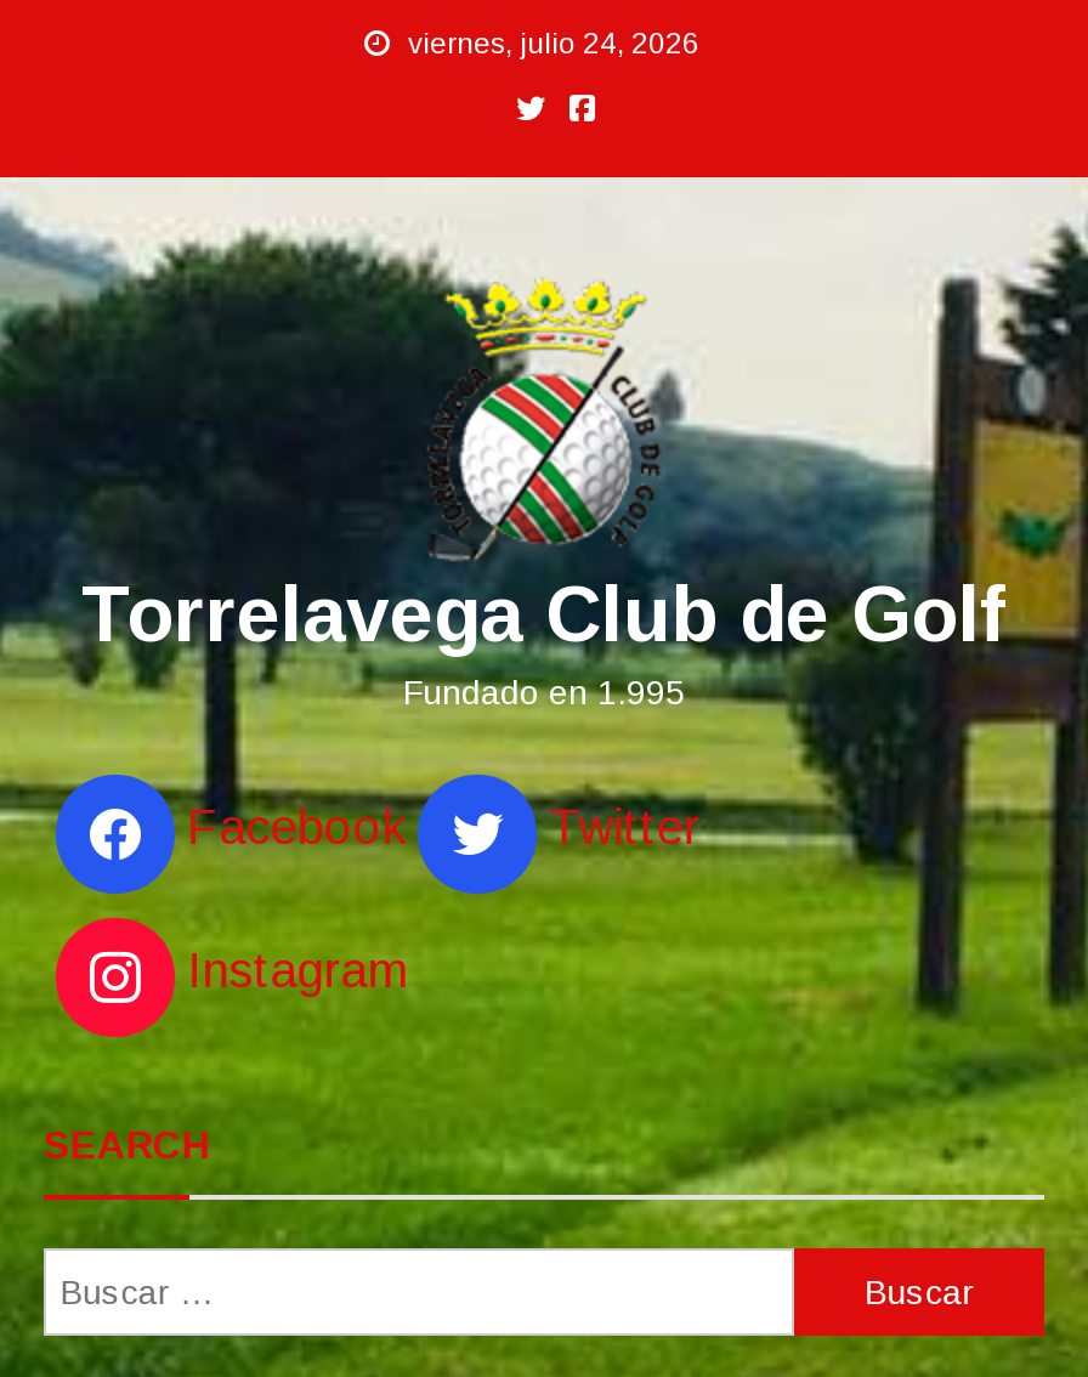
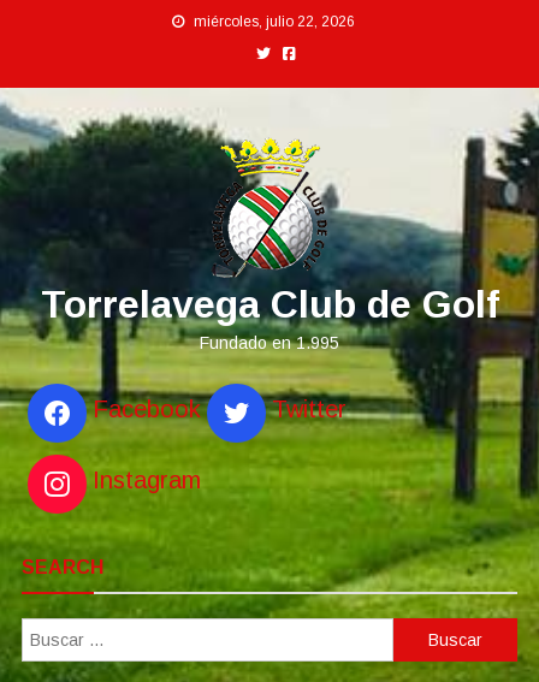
- viernes, julio 24, 2026
+ miércoles, julio 22, 2026
